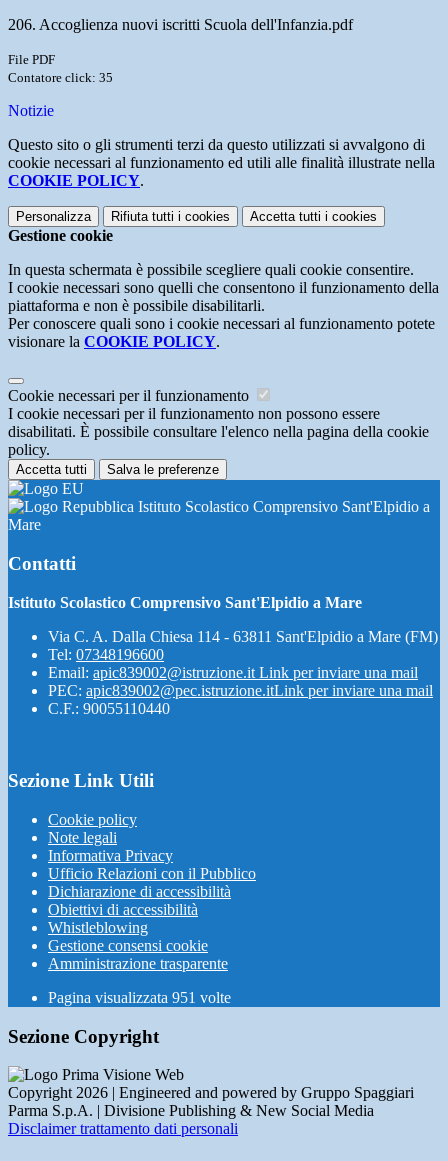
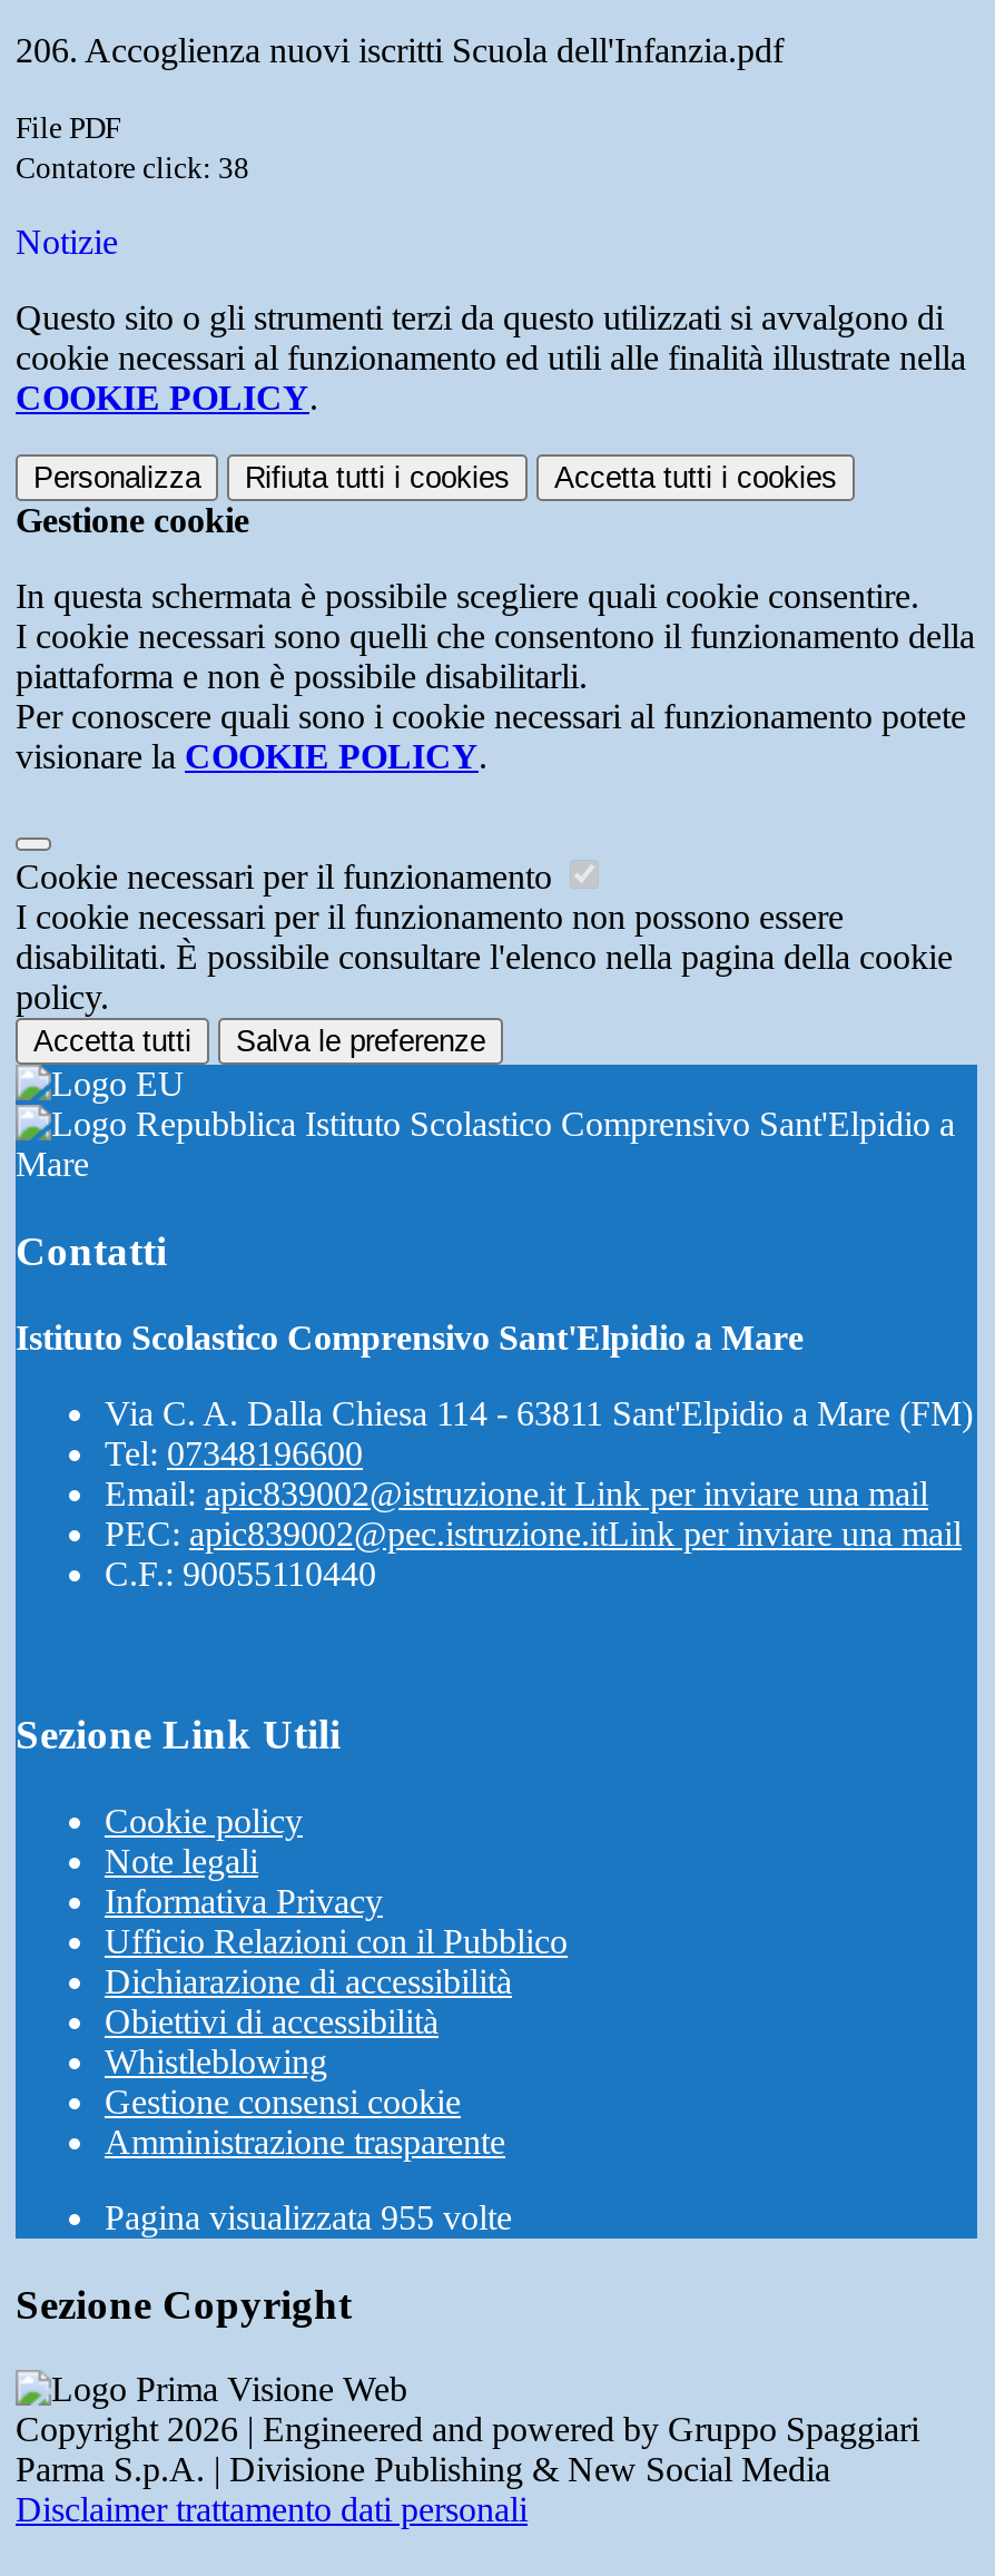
- Contatore click: 35
+ Contatore click: 38

- Pagina visualizzata 951 volte
+ Pagina visualizzata 955 volte
